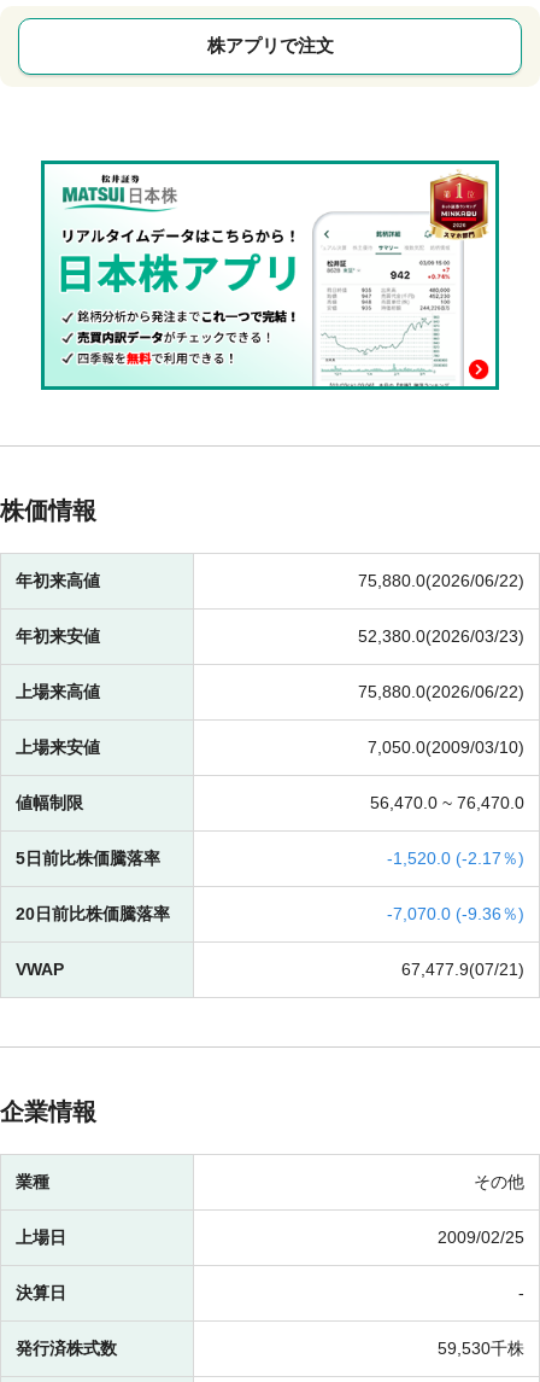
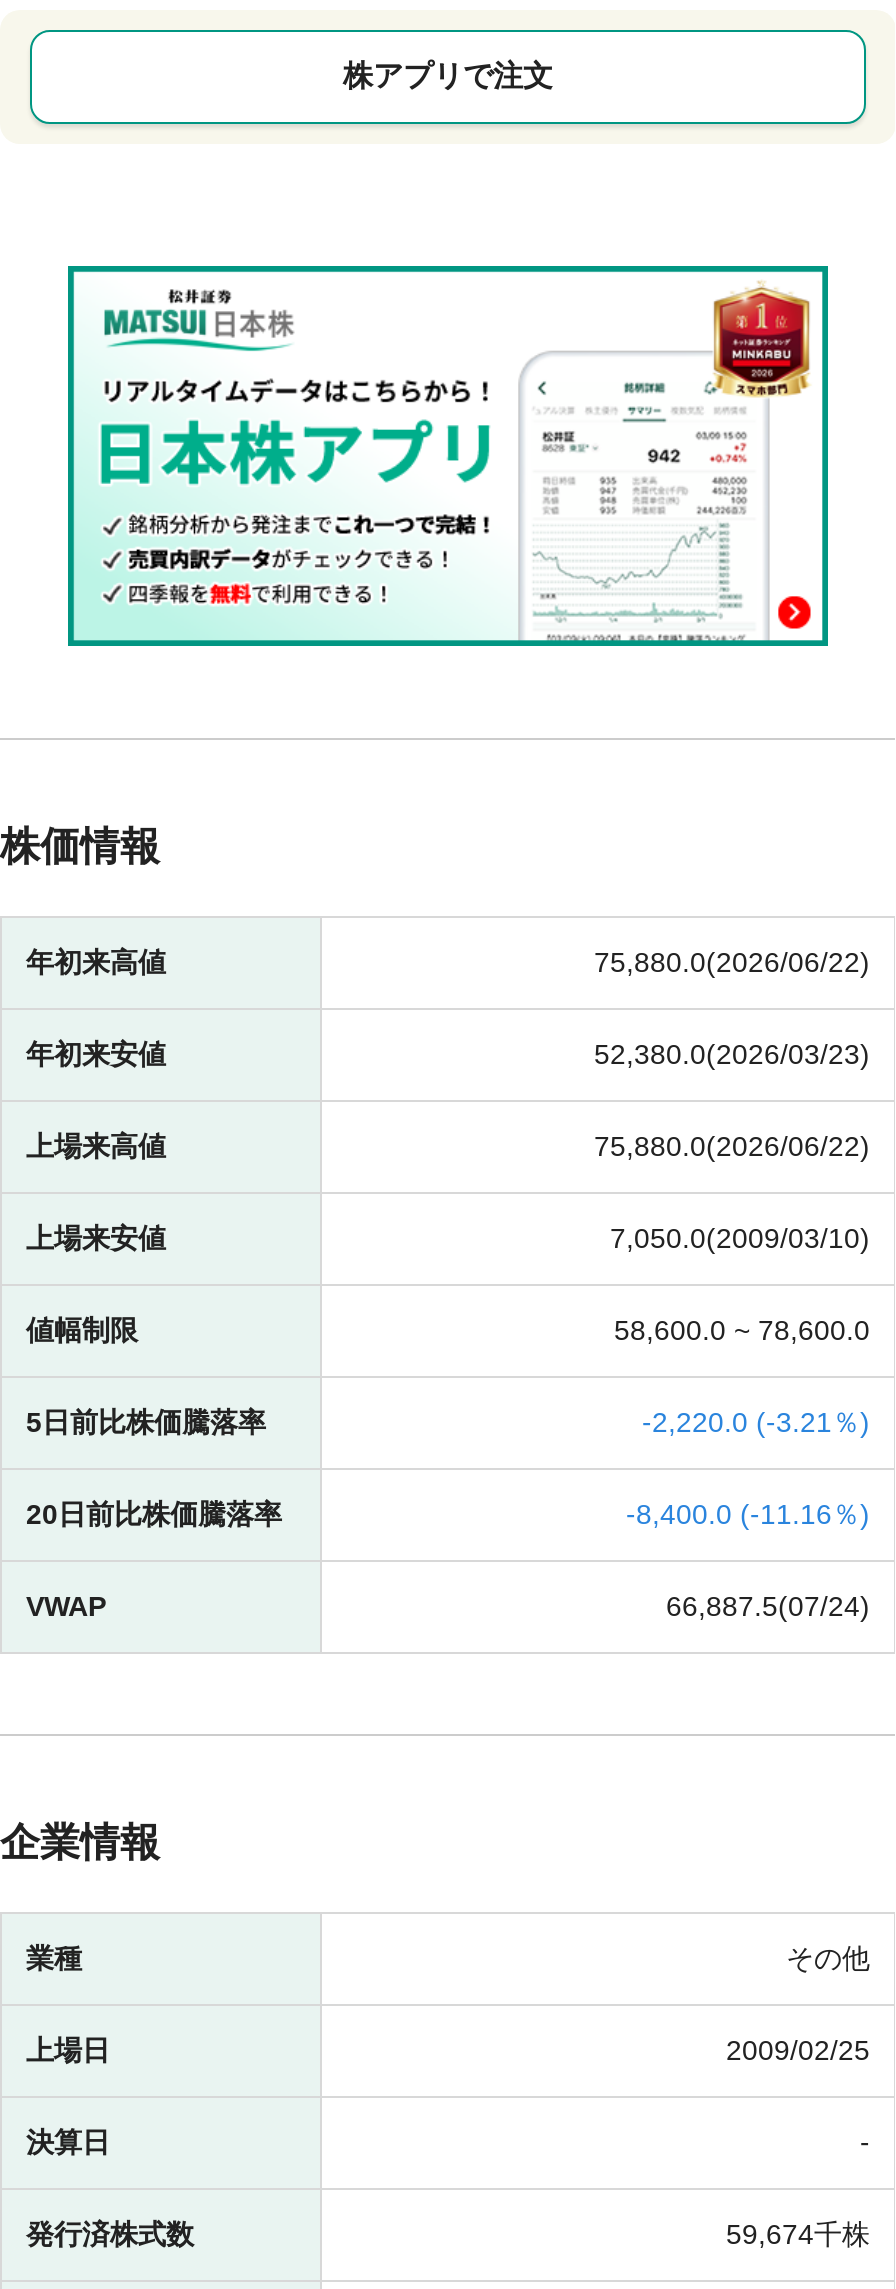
- 56,470.0 ~ 76,470.0
+ 58,600.0 ~ 78,600.0

- -1,520.0 (-2.17％)
+ -2,220.0 (-3.21％)

- -7,070.0 (-9.36％)
+ -8,400.0 (-11.16％)

- 67,477.9(07/21)
+ 66,887.5(07/24)

- 59,530千株
+ 59,674千株
